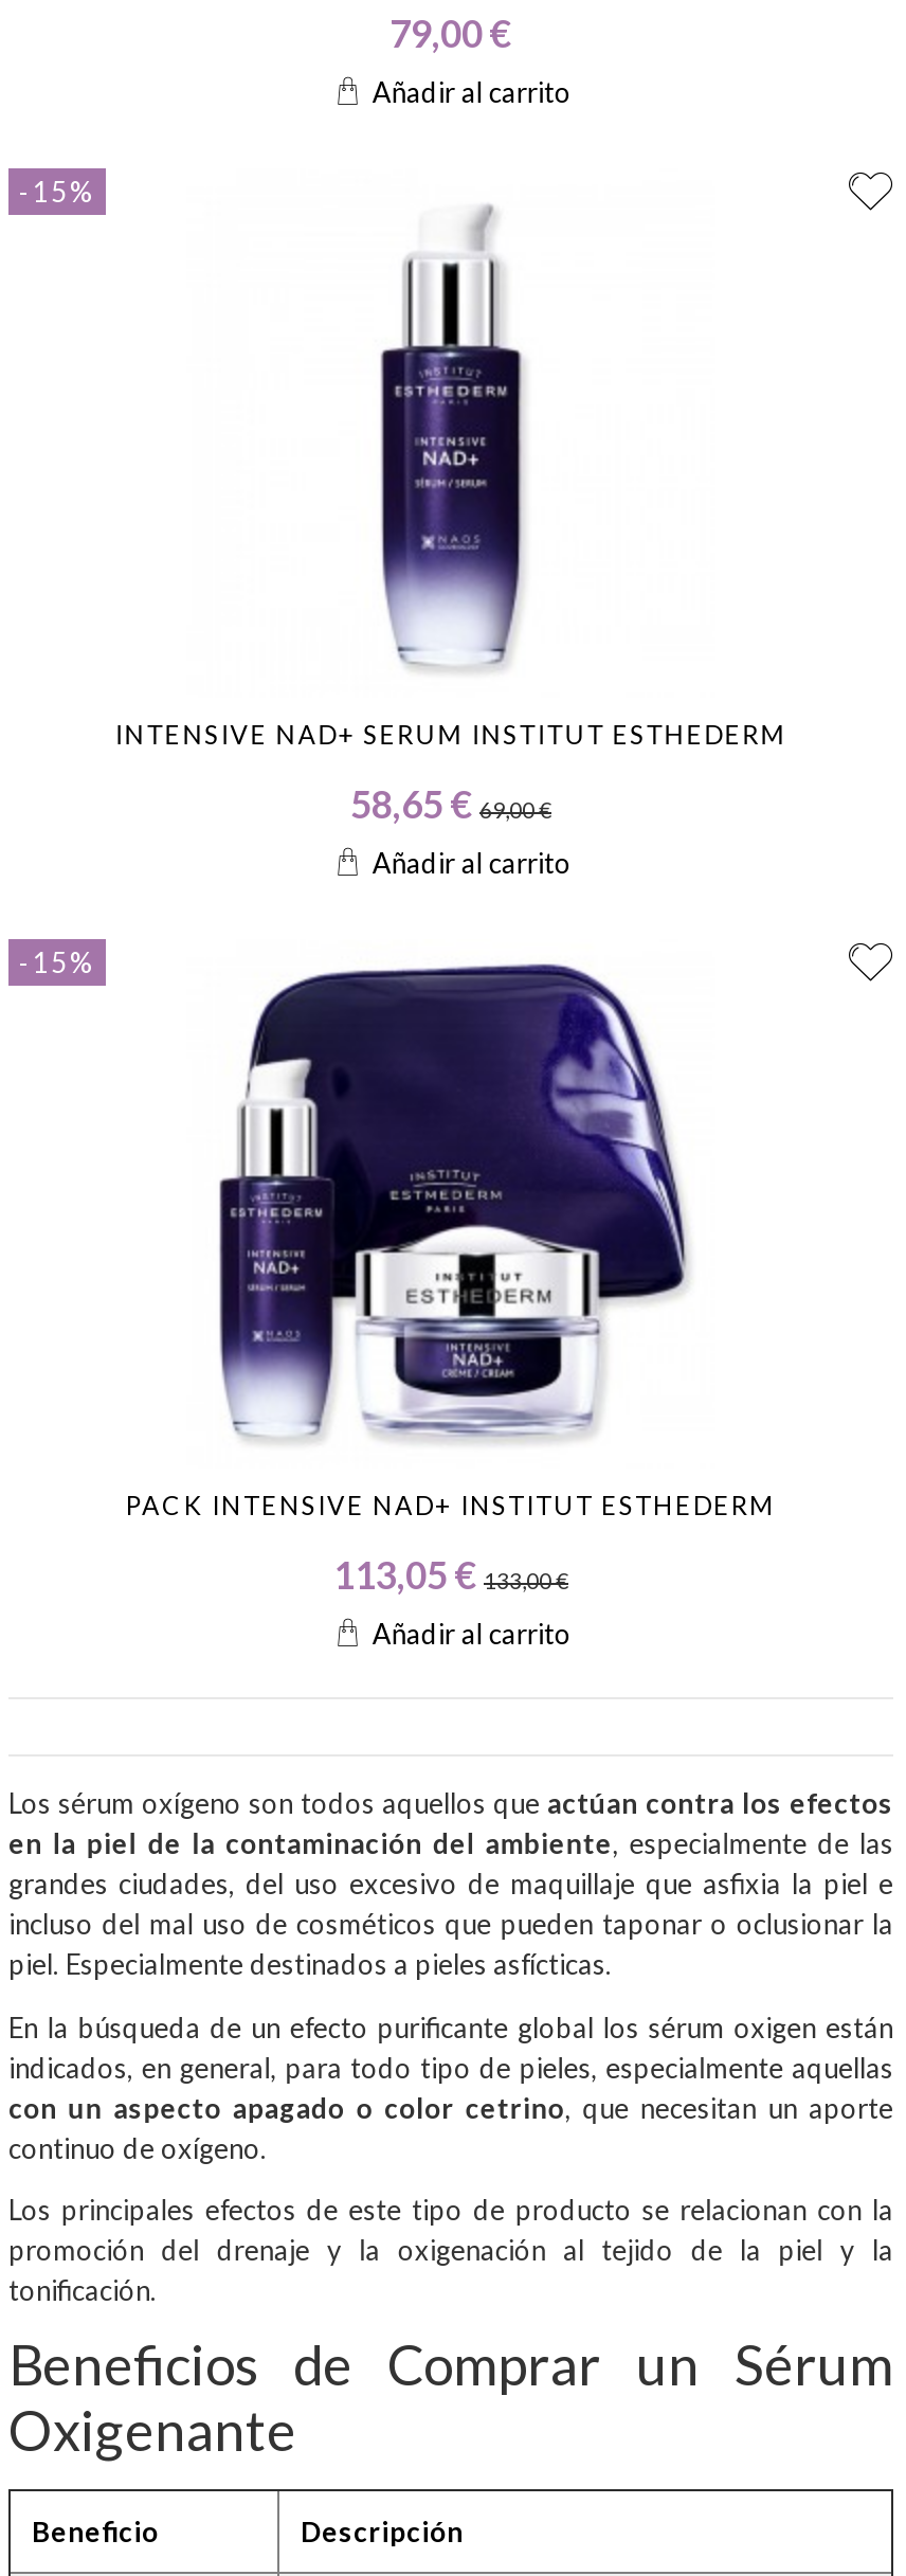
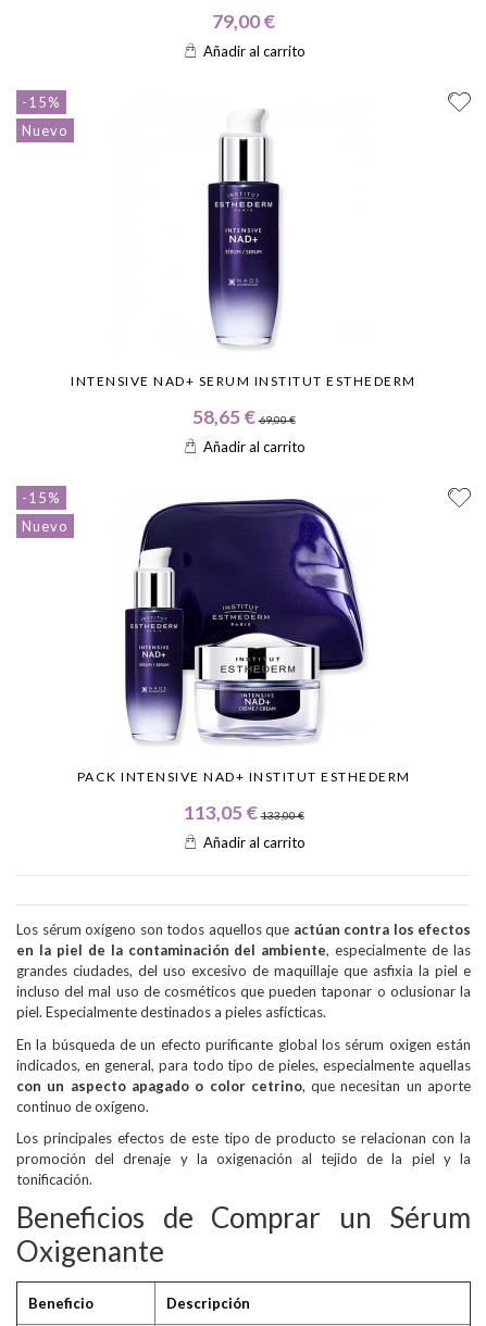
+ Nuevo

+ Nuevo
